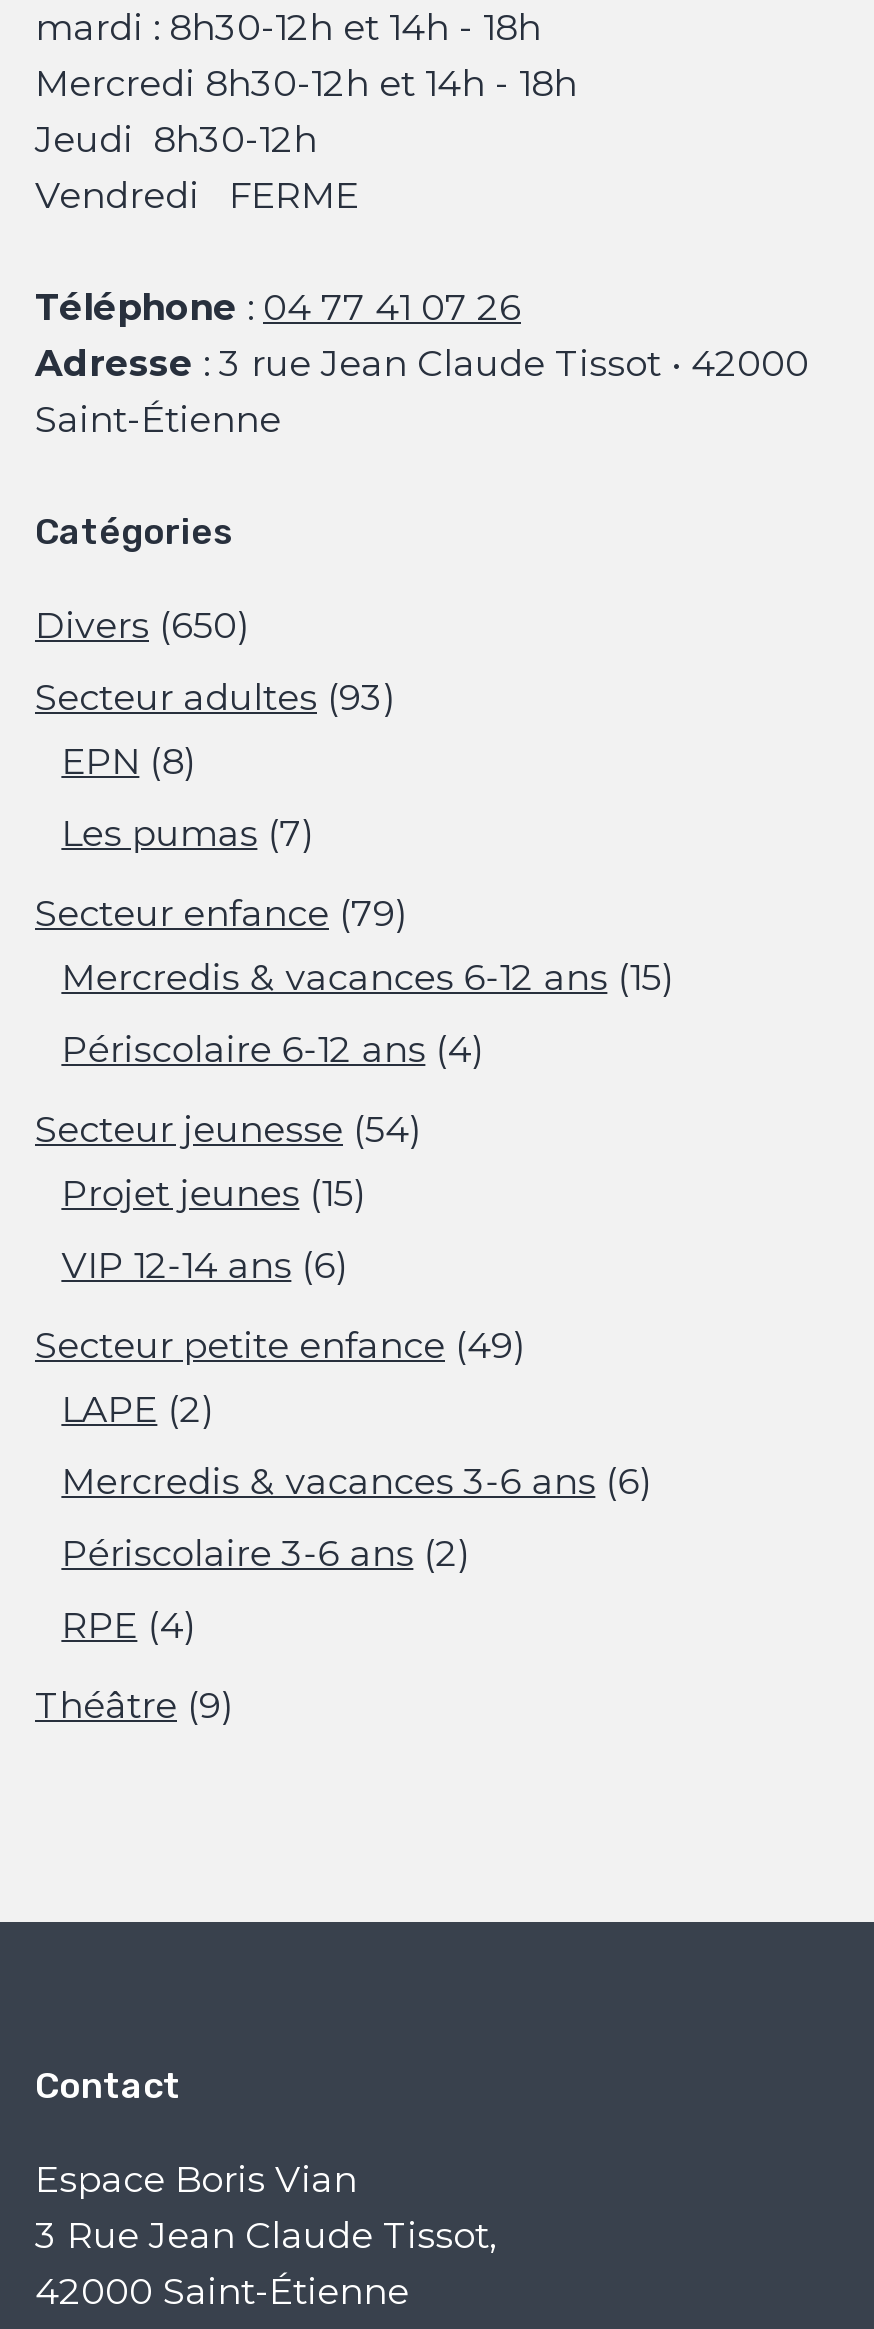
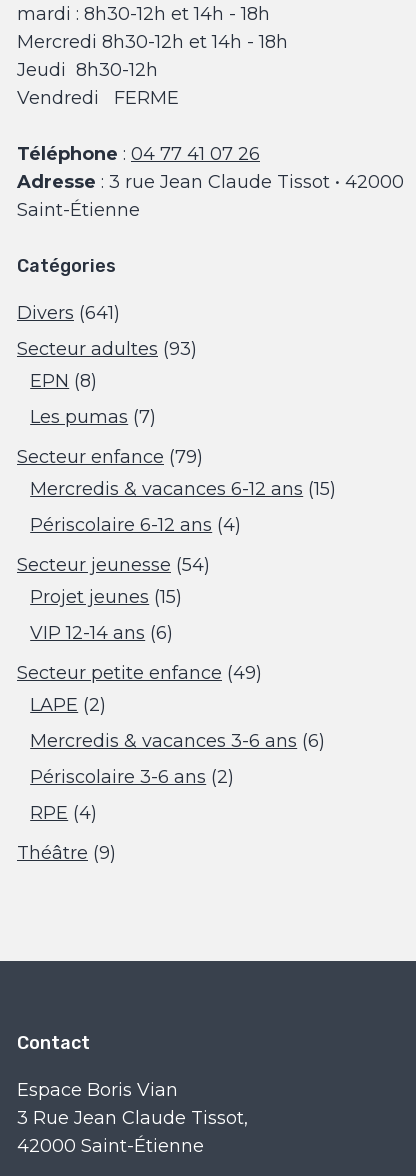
- Divers (650)
+ Divers (641)
